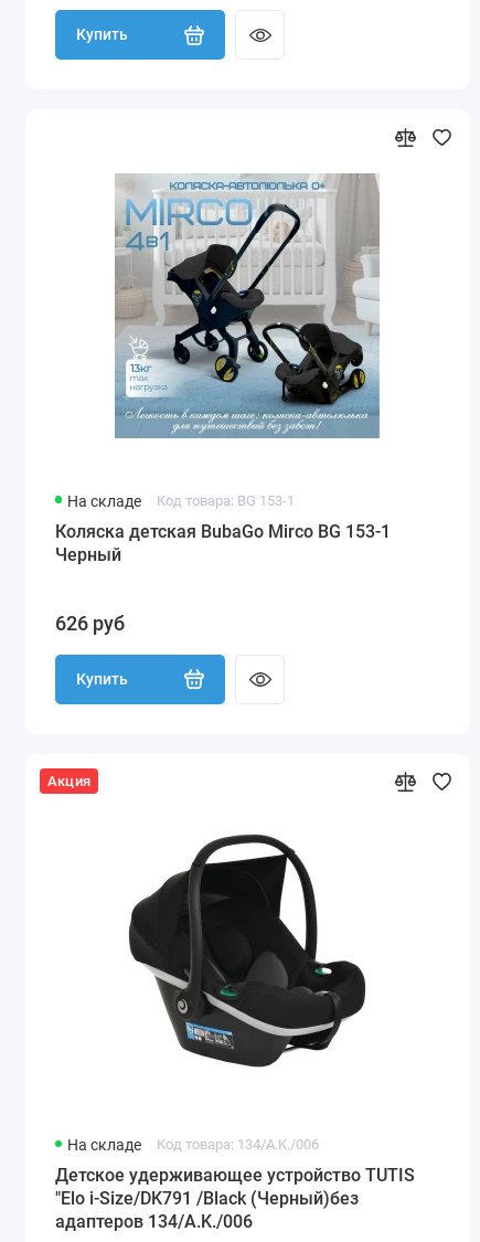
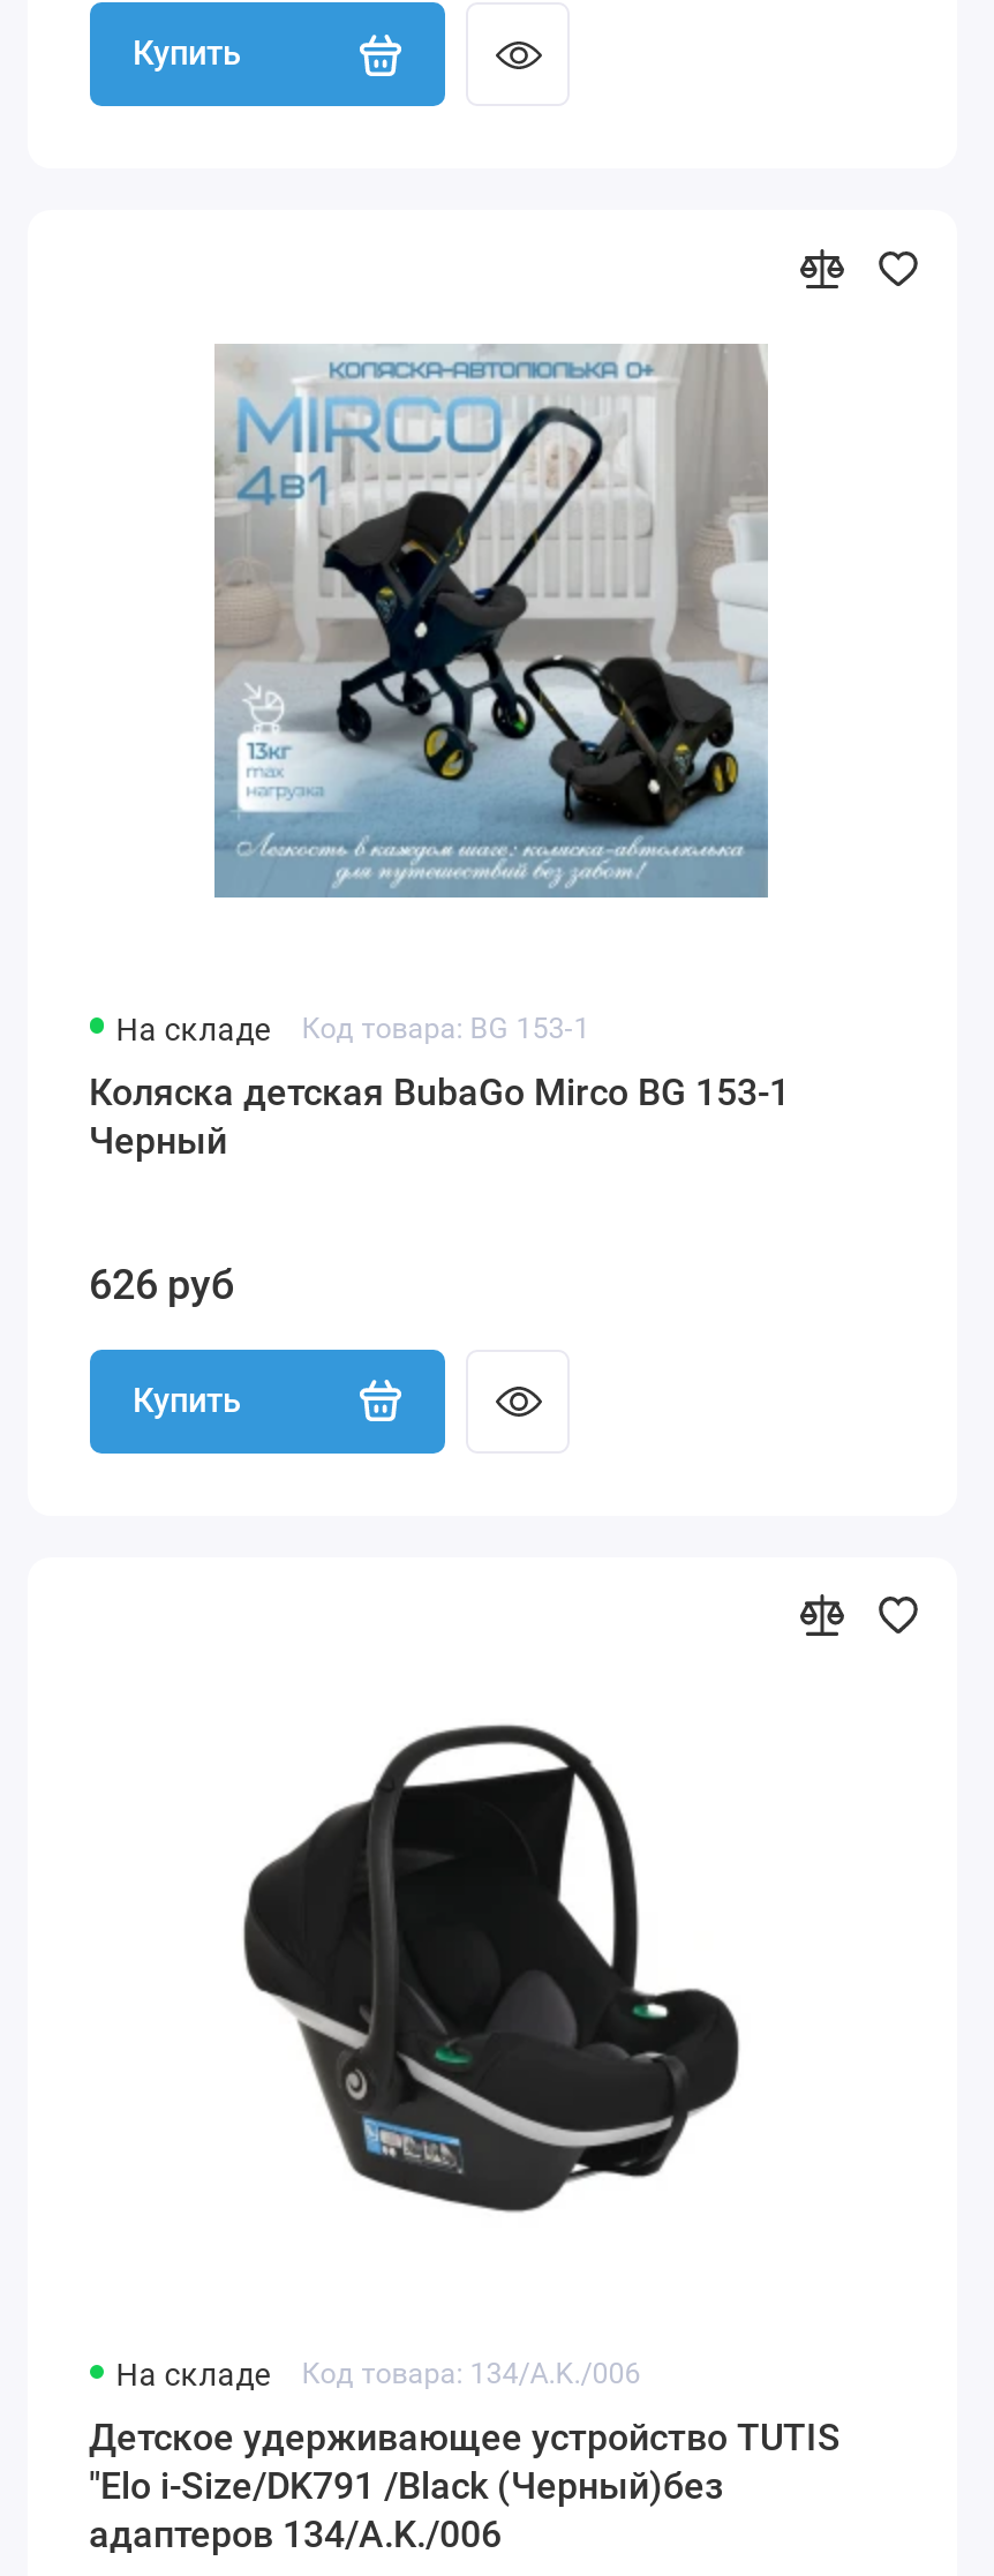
- Акция
